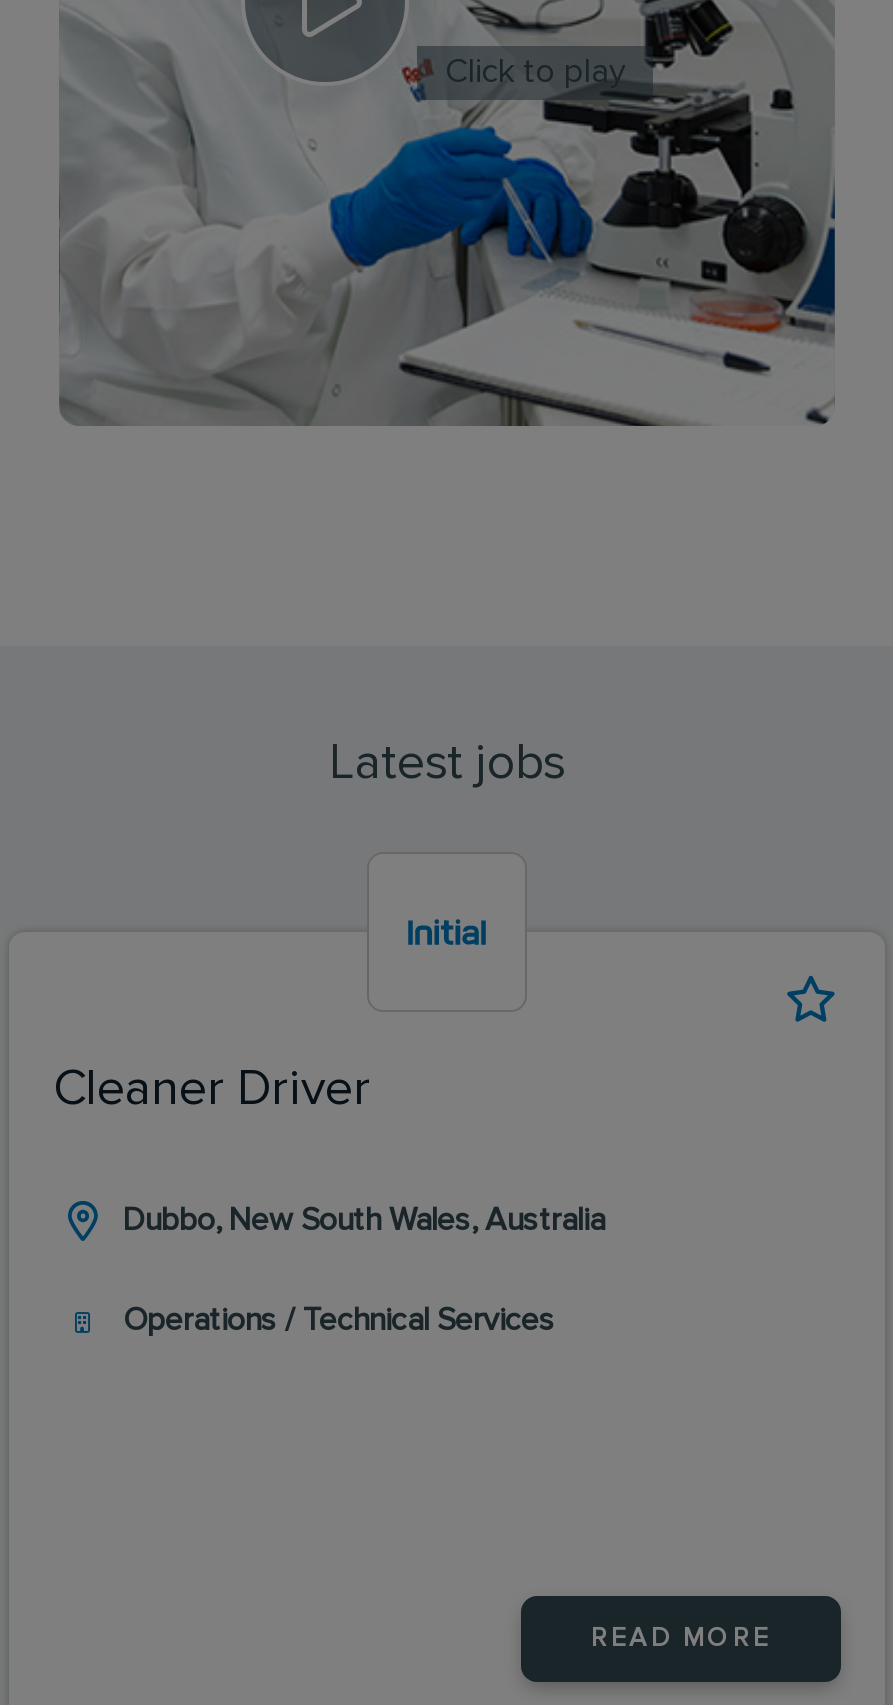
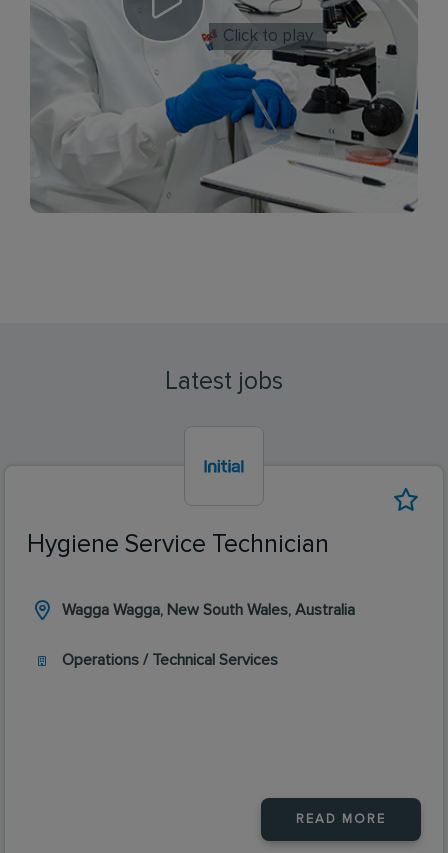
- Cleaner Driver
+ Hygiene Service Technician

- Dubbo, New South Wales, Australia
+ Wagga Wagga, New South Wales, Australia
